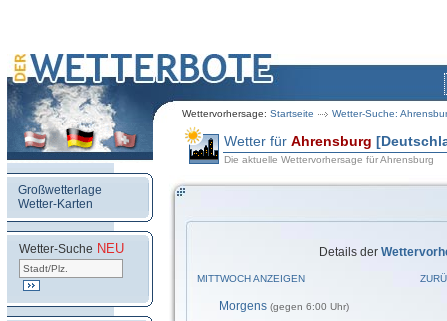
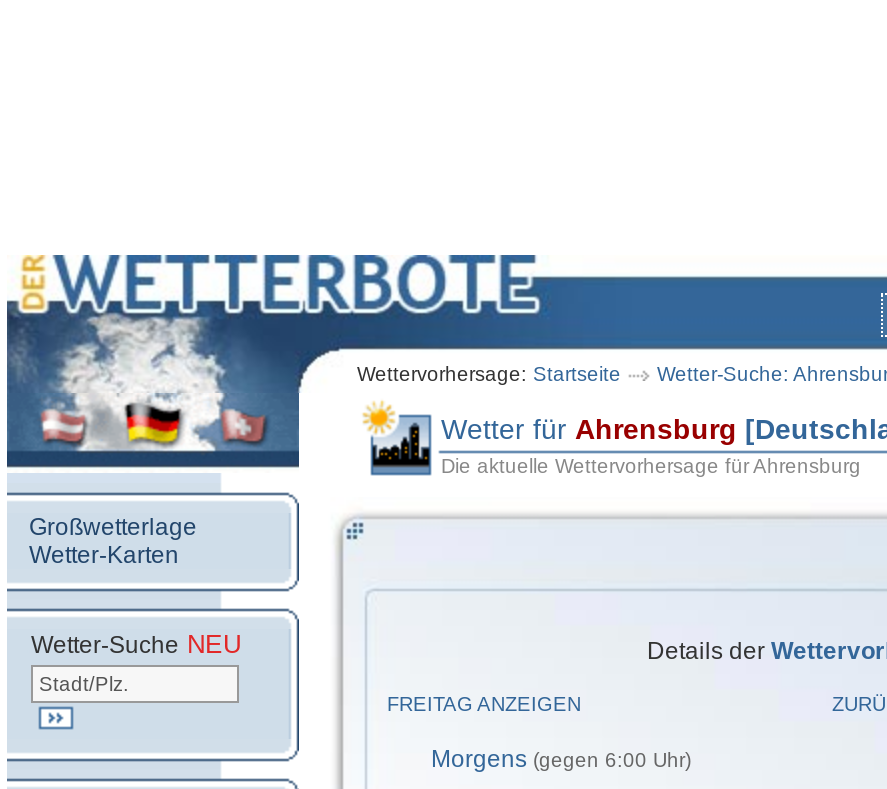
- MITTWOCH ANZEIGEN
+ FREITAG ANZEIGEN
